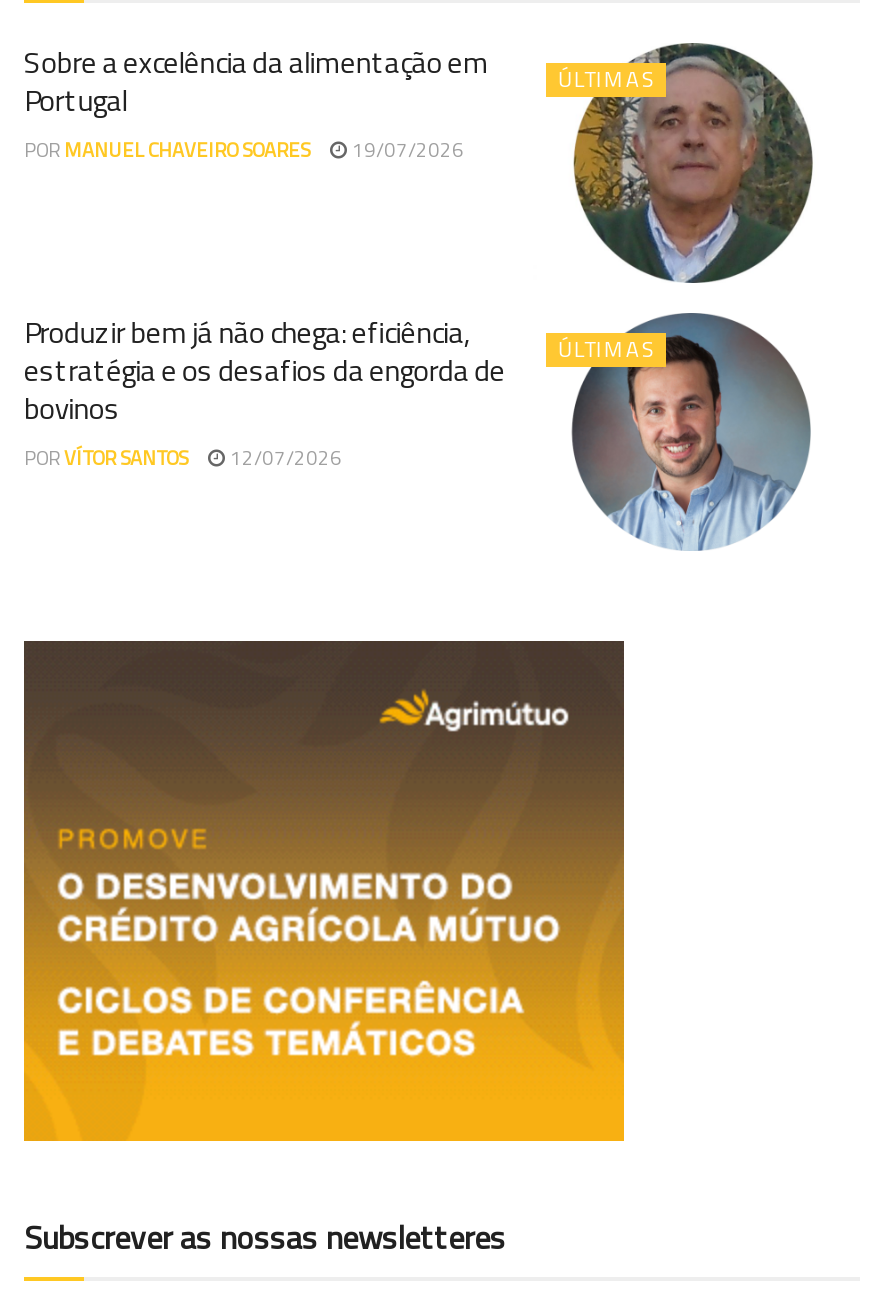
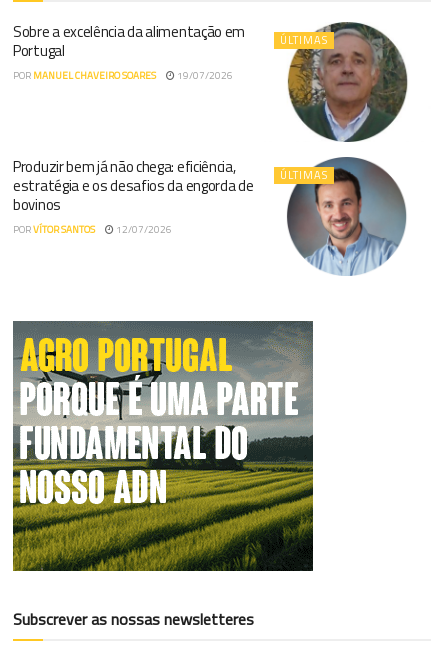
- [image]
+ [image]
